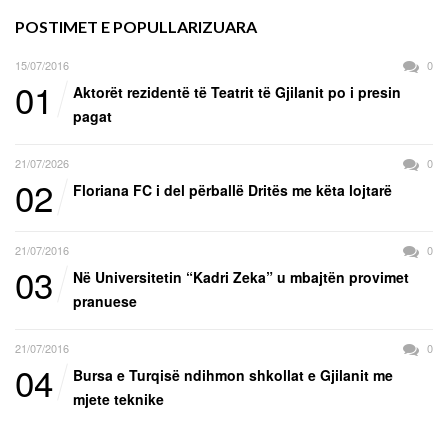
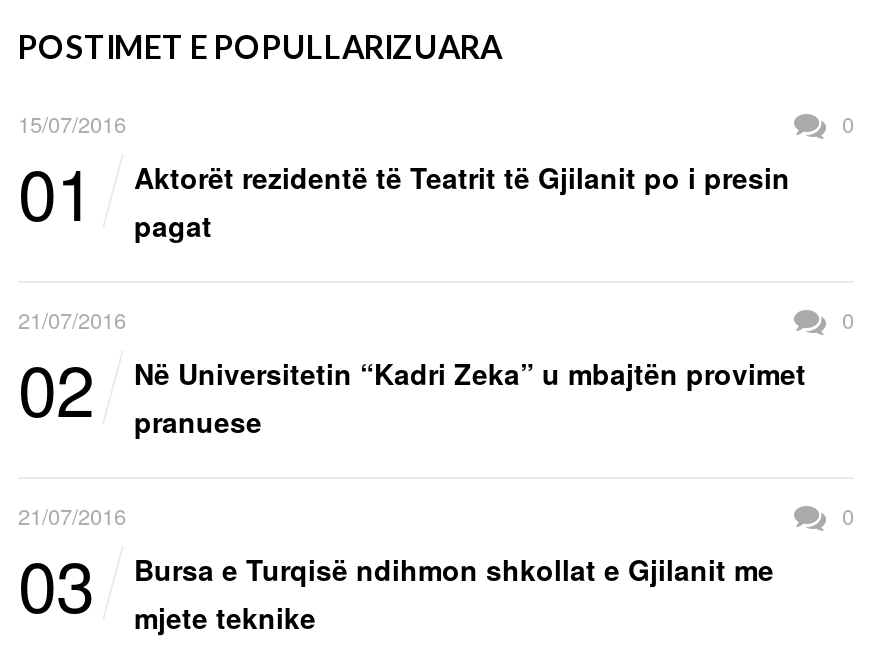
- 21/07/2026
+ 21/07/2016

- Floriana FC i del përballë Dritës me këta lojtarë
- 21/07/2016
- 0
- 03

- 04 Bursa e Turqisë ndihmon shkollat e Gjilanit me mjete teknike
+ 03 Bursa e Turqisë ndihmon shkollat e Gjilanit me mjete teknike
